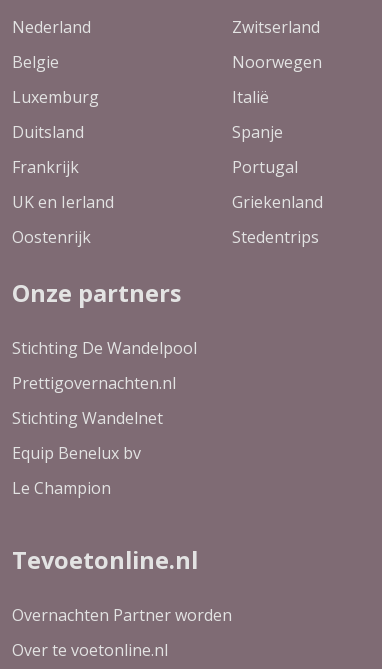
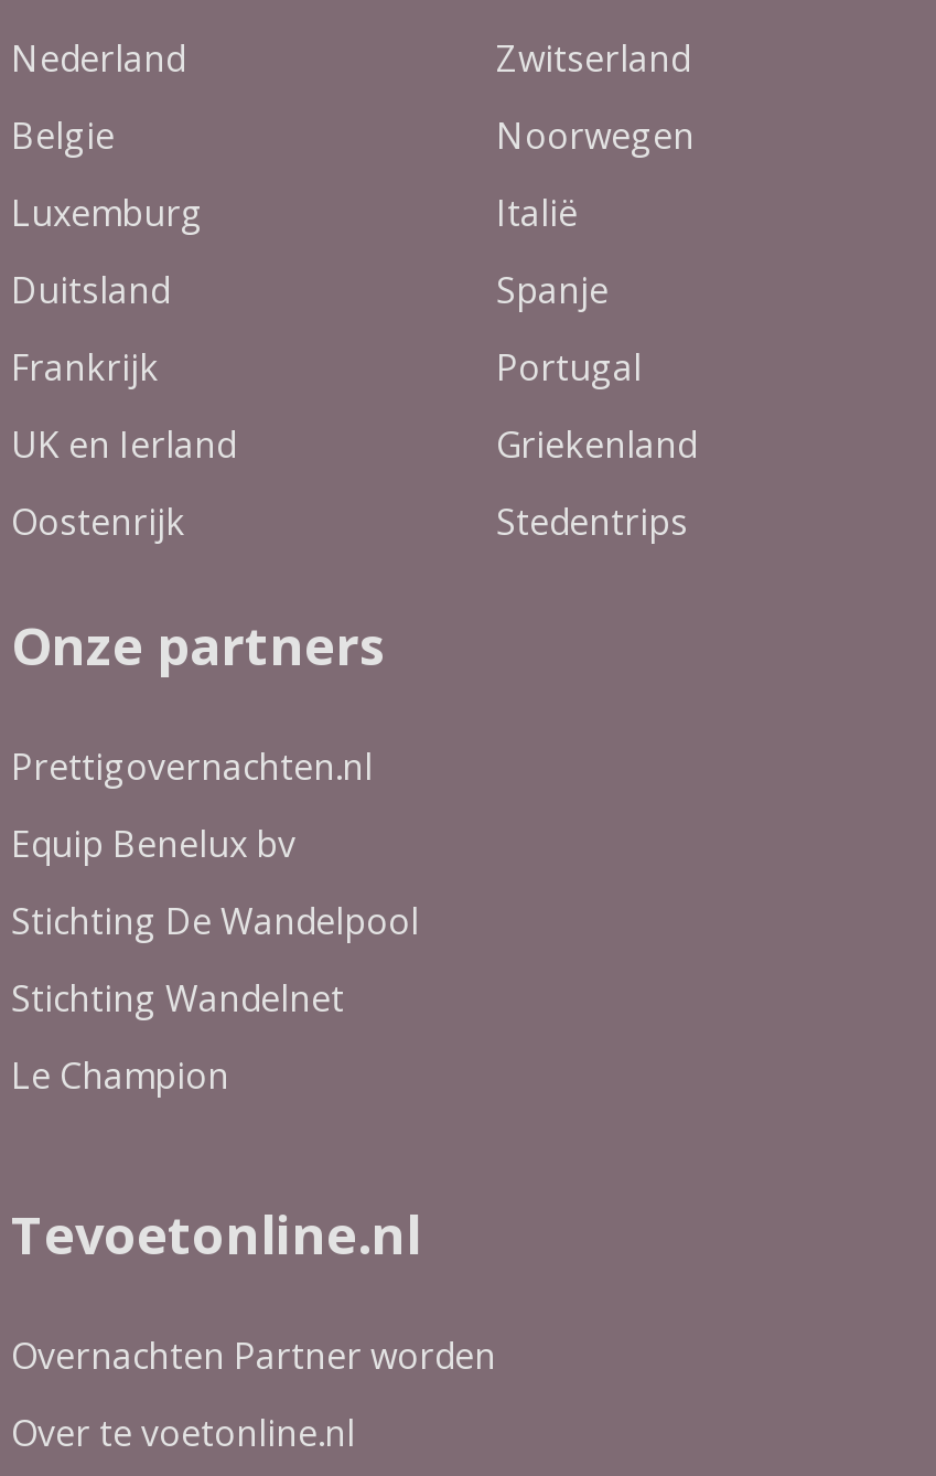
moved down: Stichting De Wandelpool

moved up: Prettigovernachten.nl

moved down: Stichting Wandelnet

moved up: Equip Benelux bv
